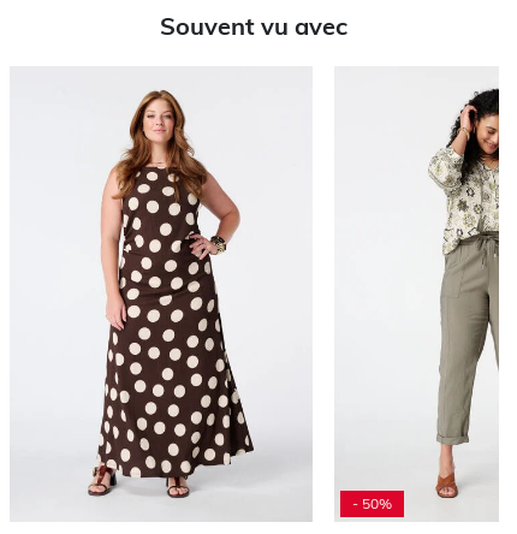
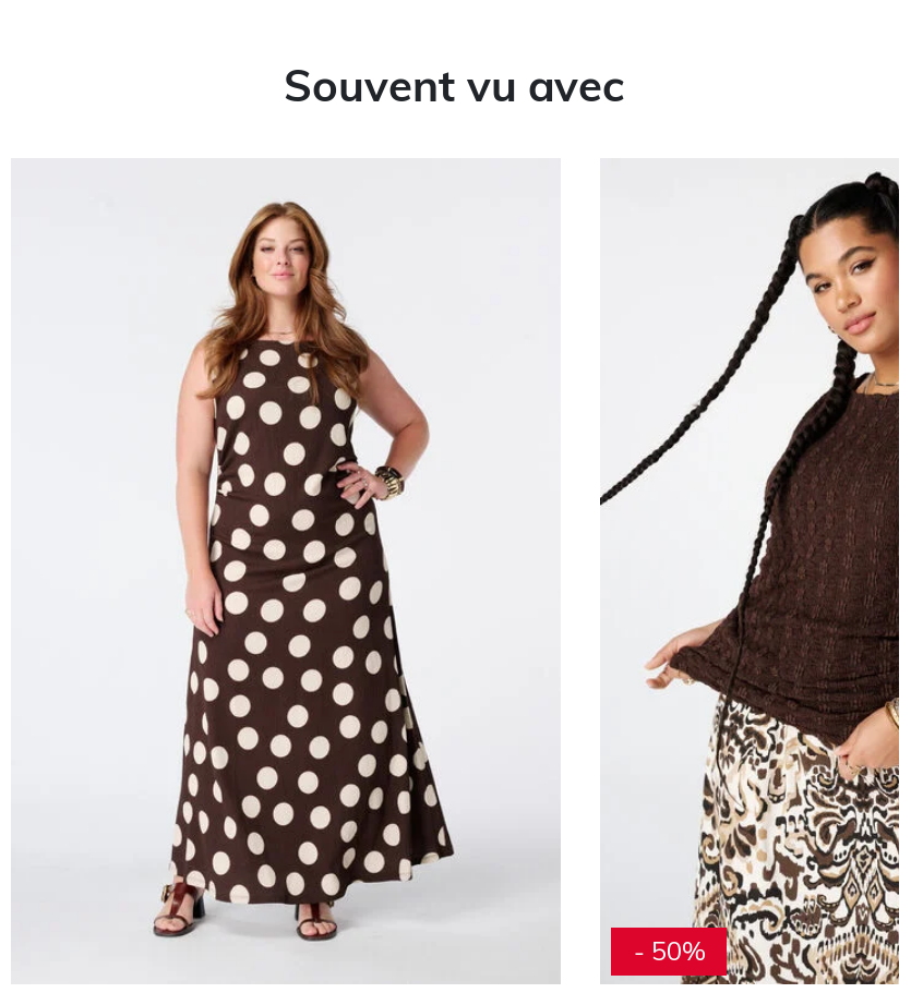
- [image]
+ [image]
